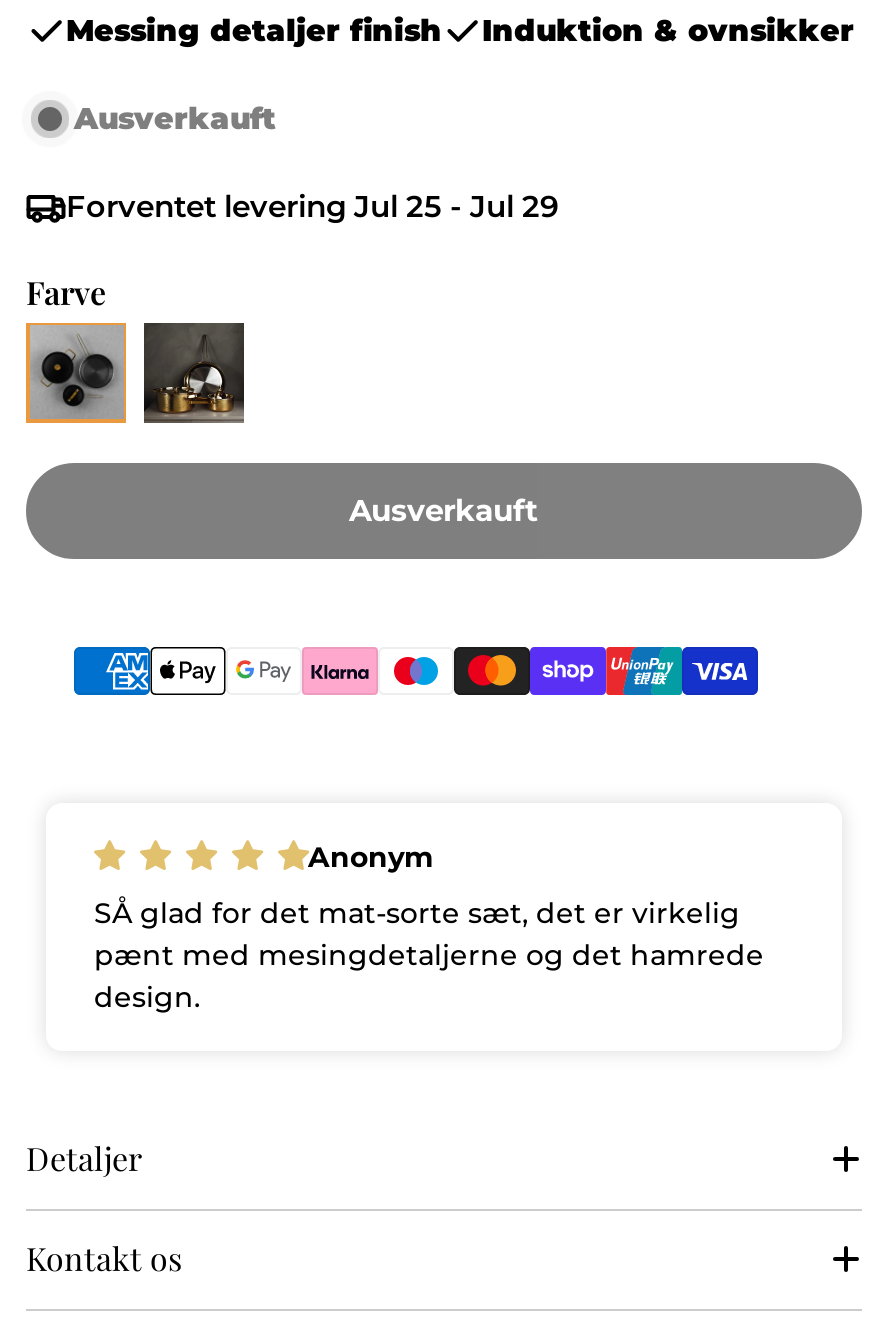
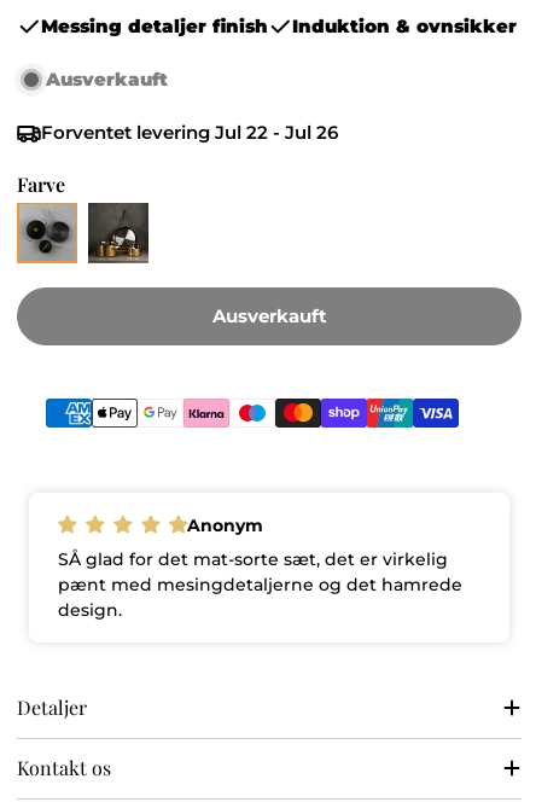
- Forventet levering Jul 25 - Jul 29
+ Forventet levering Jul 22 - Jul 26
